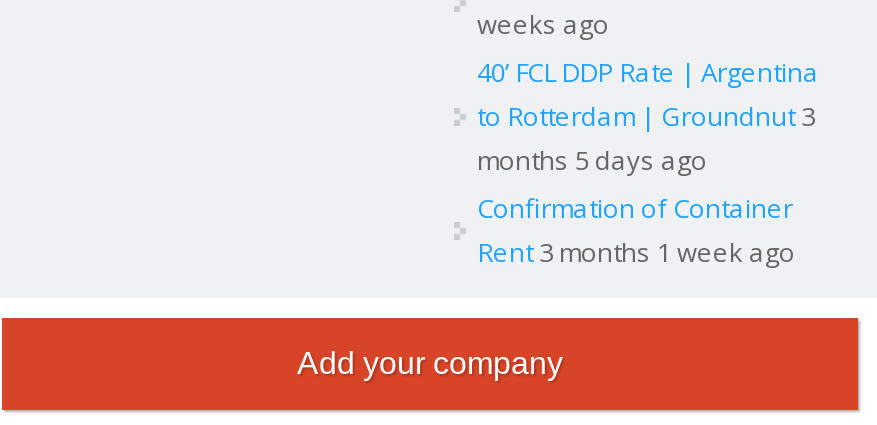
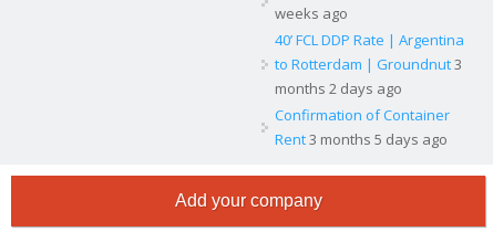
- months 5 days ago
+ months 2 days ago

- Rent 3 months 1 week ago
+ Rent 3 months 5 days ago
